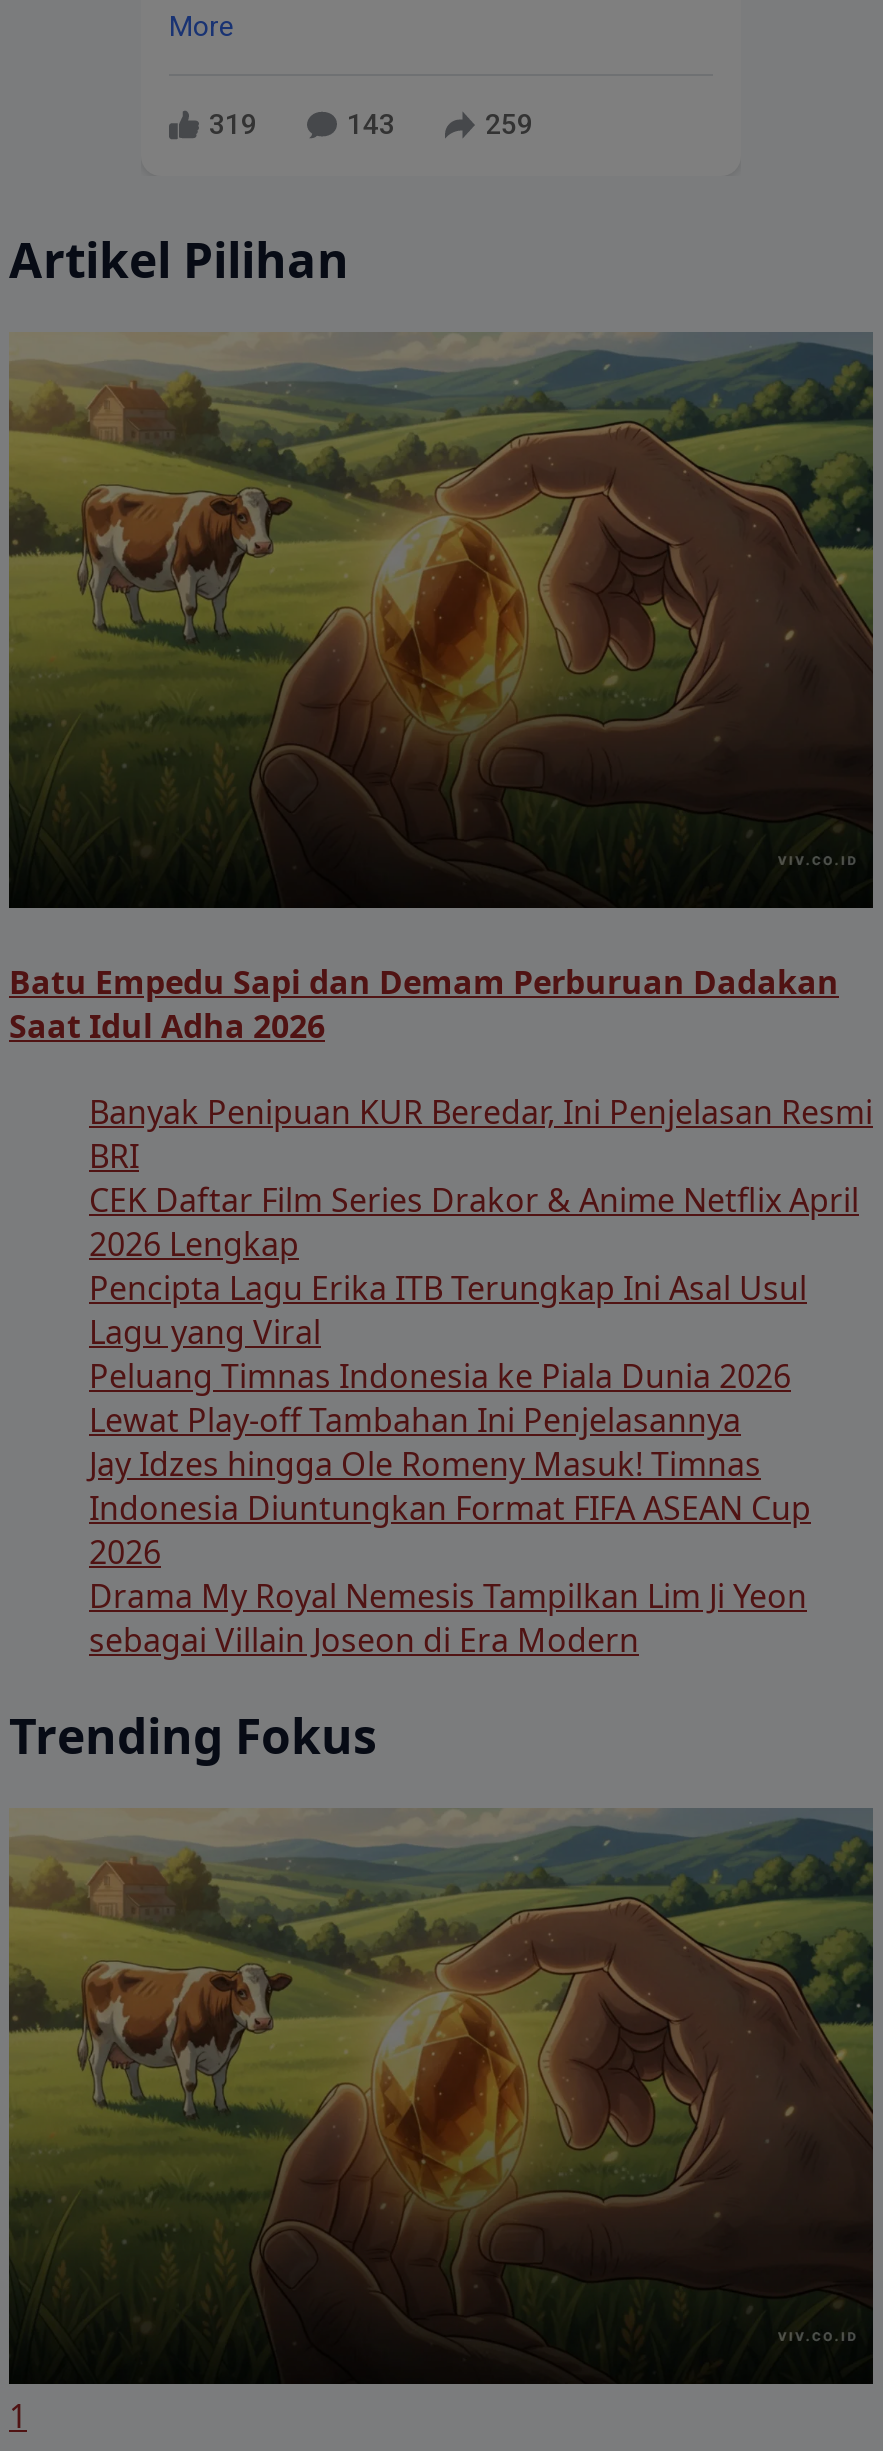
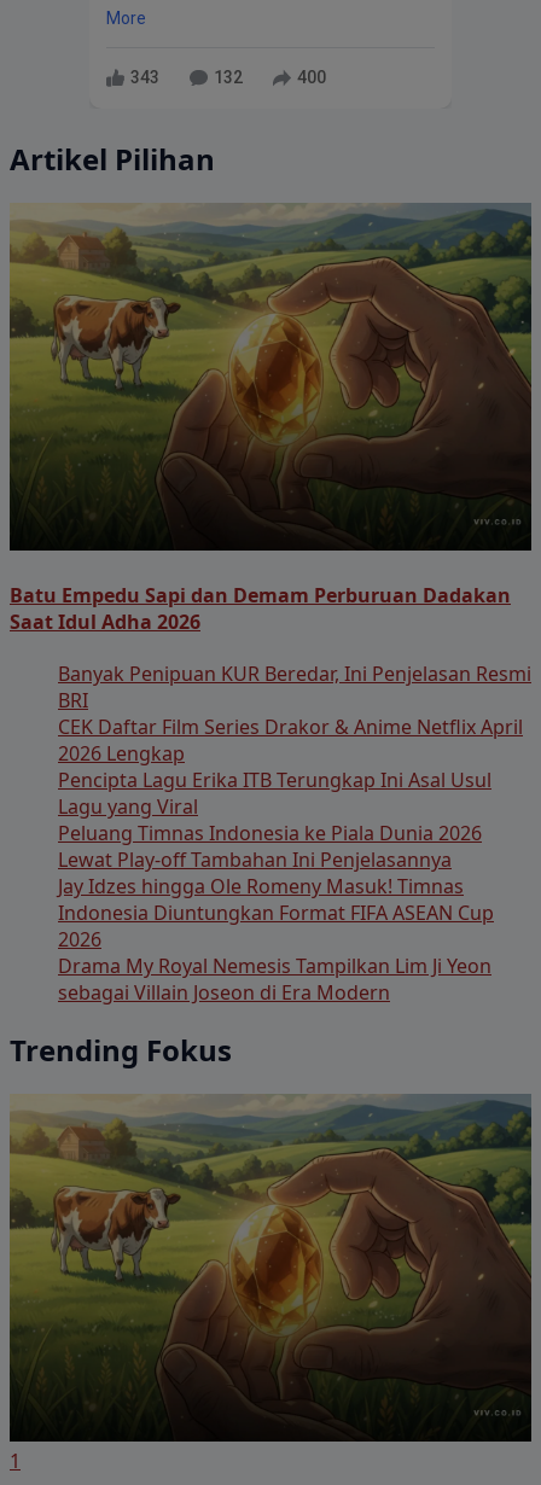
- 319
+ 343

- 143
+ 132

- 259
+ 400
